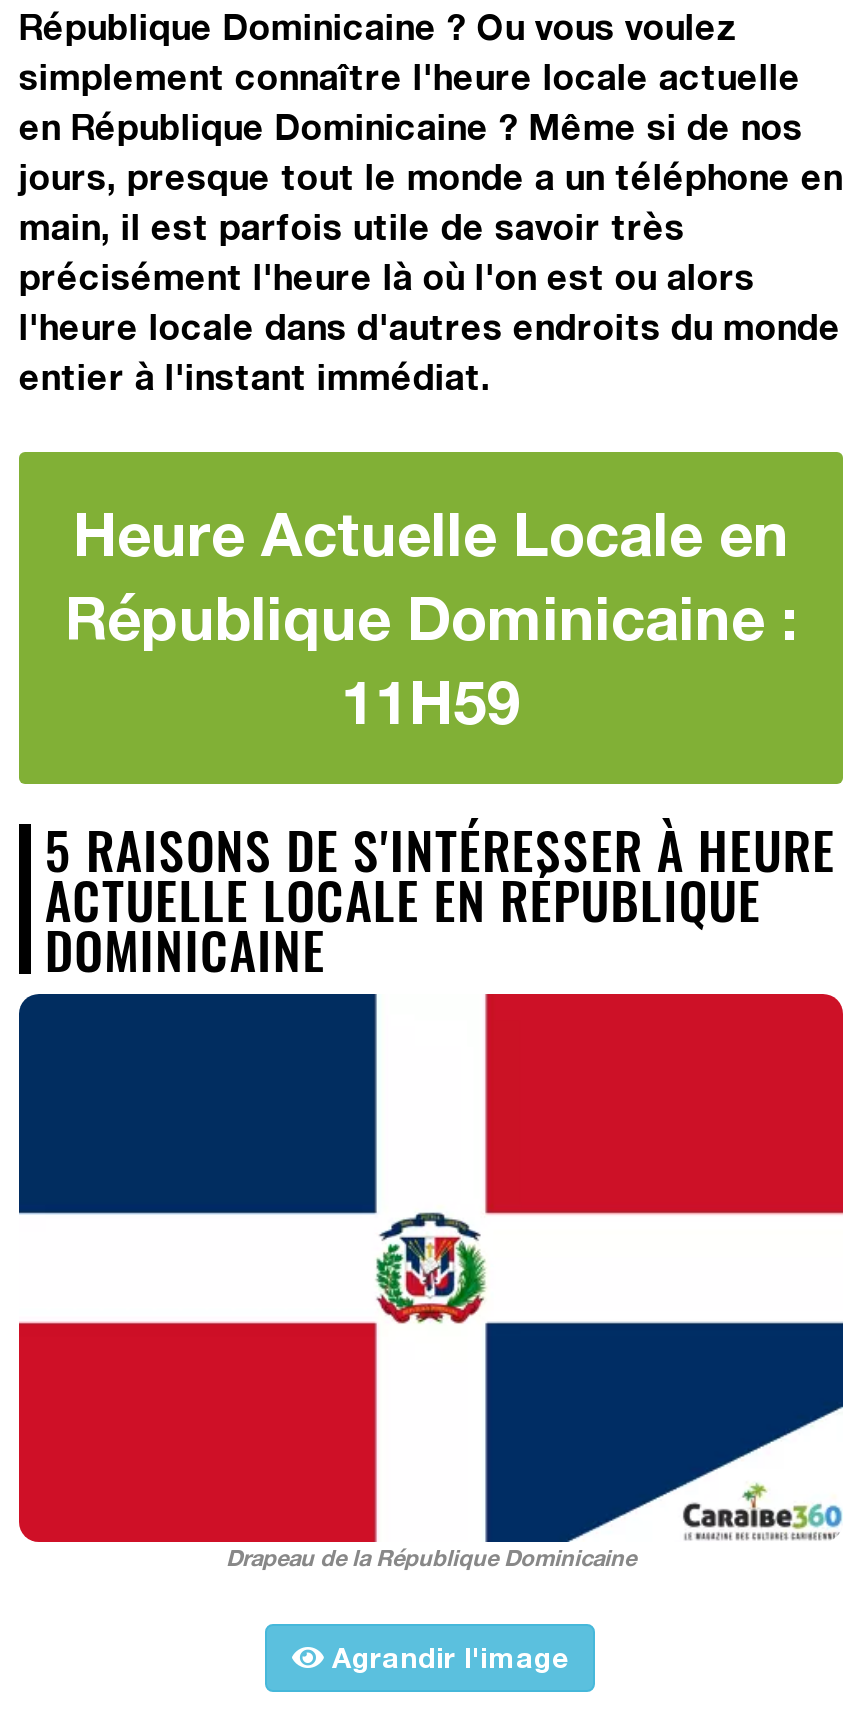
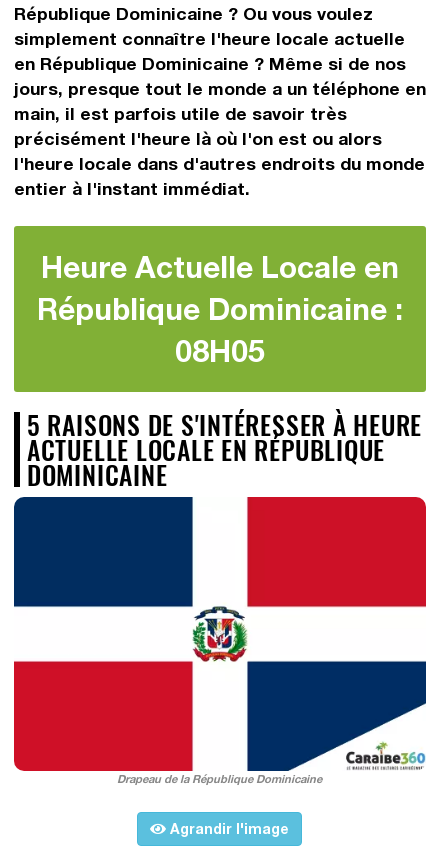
- 11H59
+ 08H05
